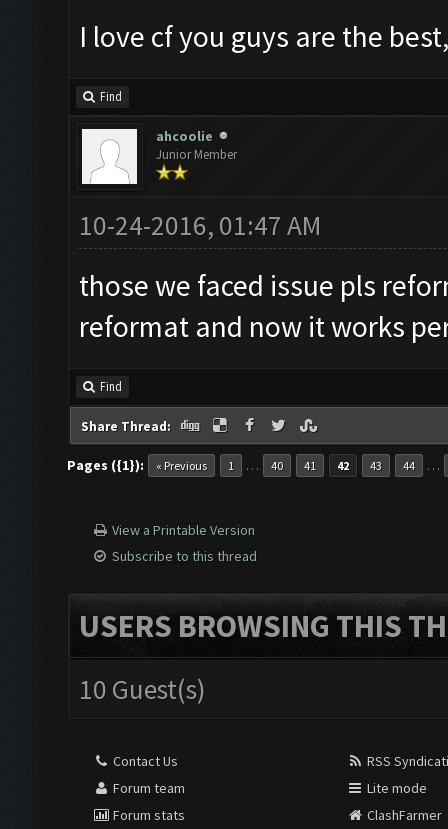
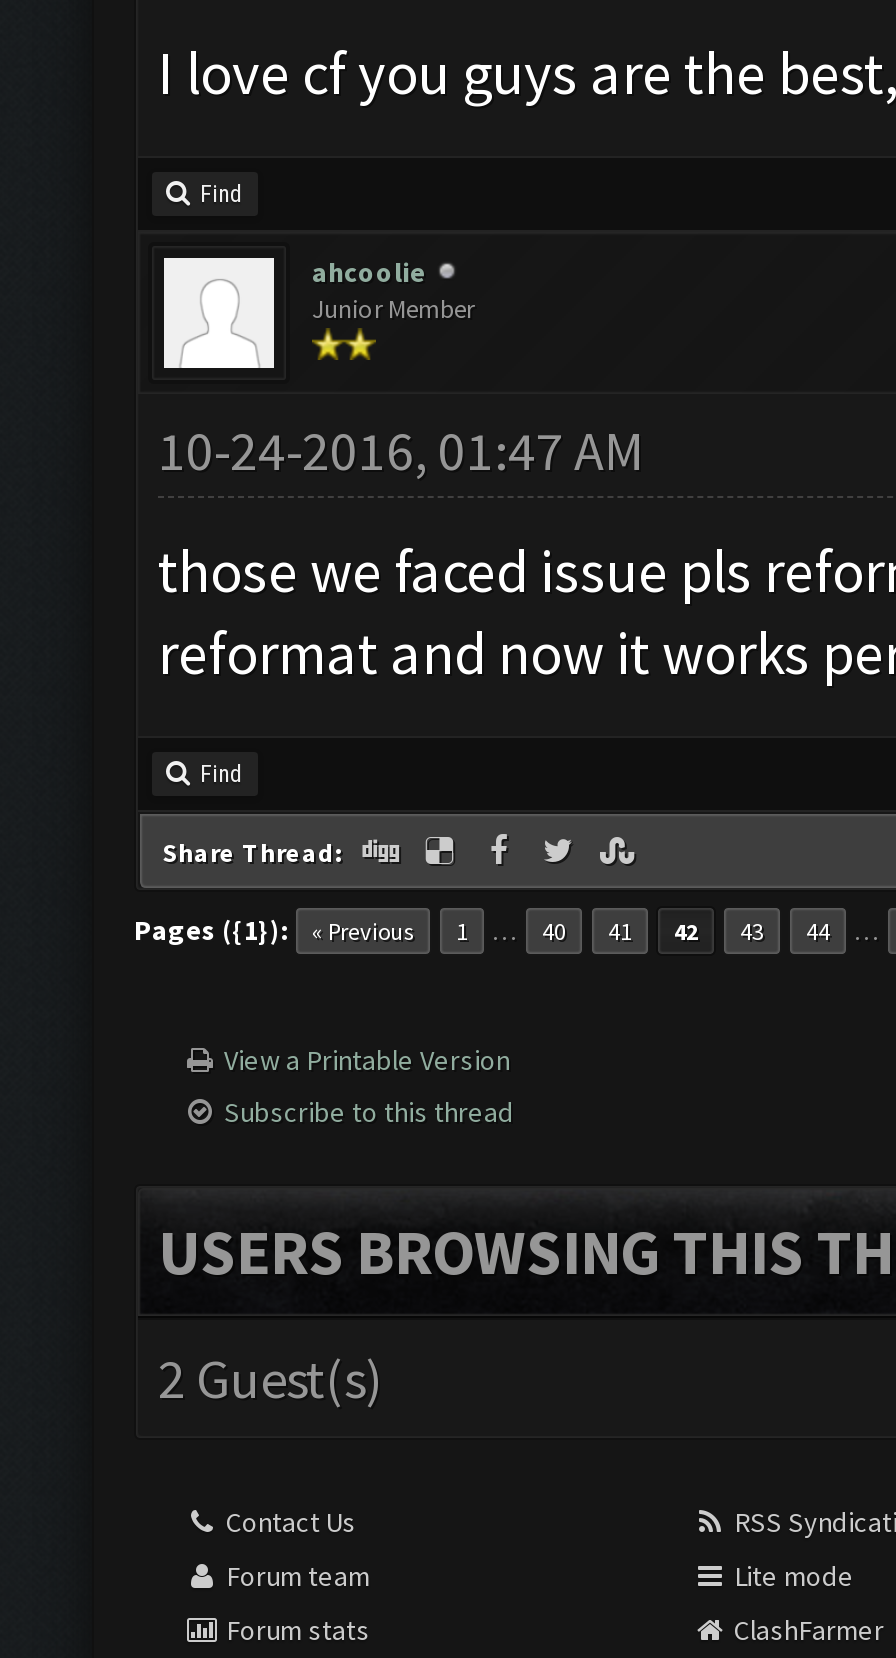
- 10 Guest(s)
+ 2 Guest(s)
